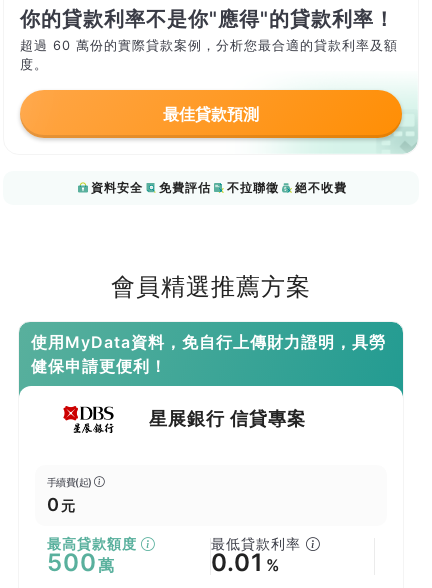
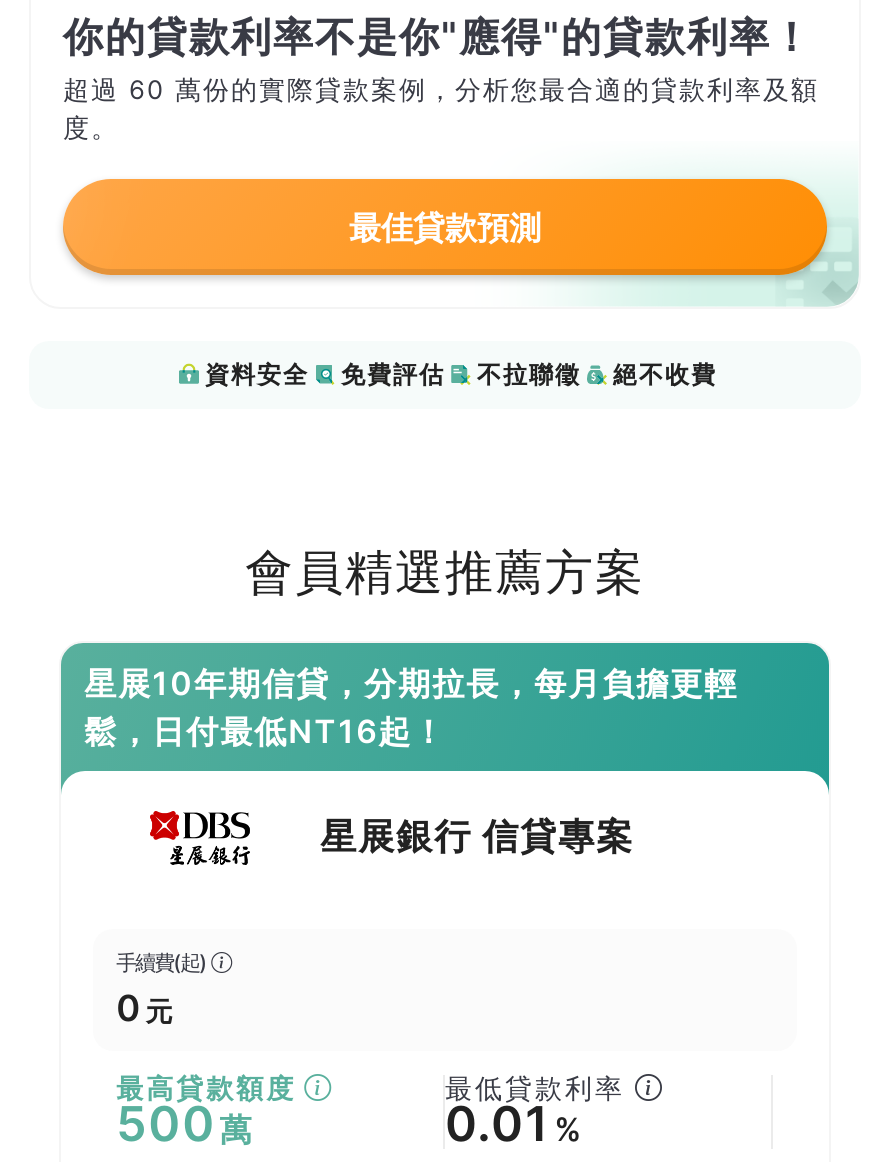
- 使用MyData資料，免自行上傳財力證明，具勞
- 健保申請更便利！
+ 星展10年期信貸，分期拉長，每月負擔更輕
+ 鬆，日付最低NT16起！
